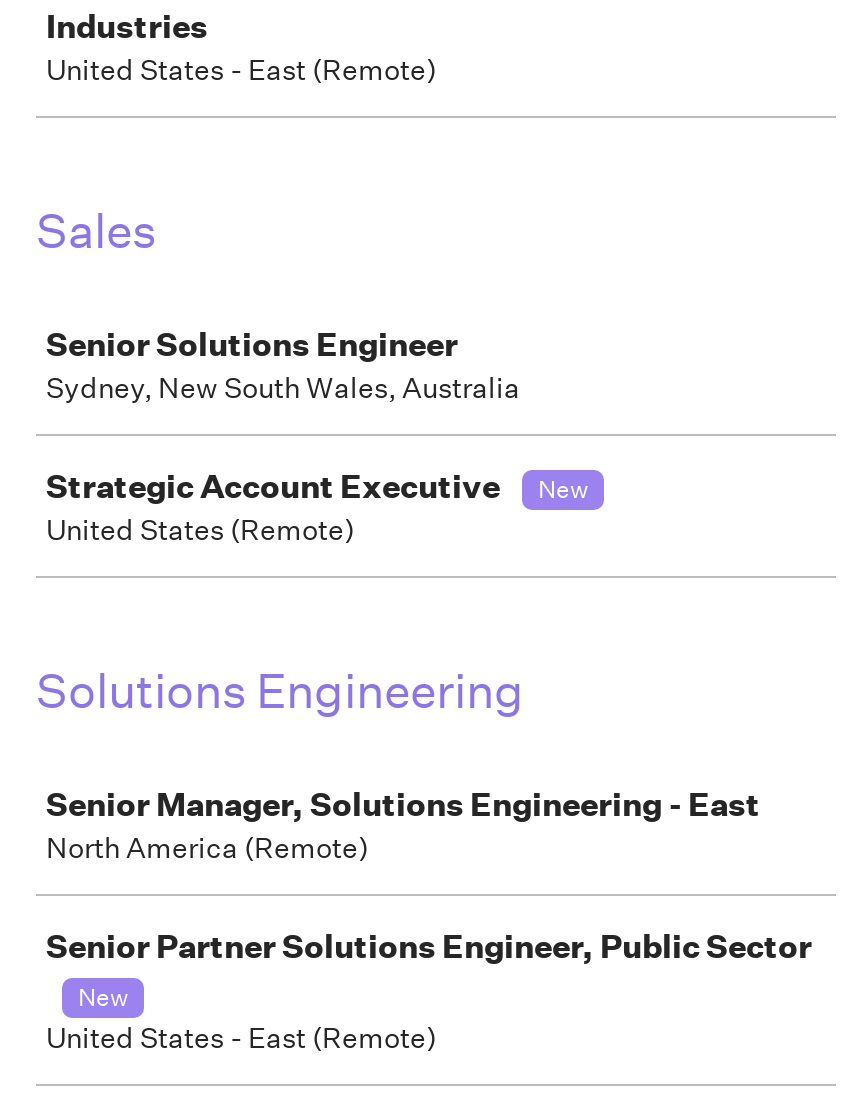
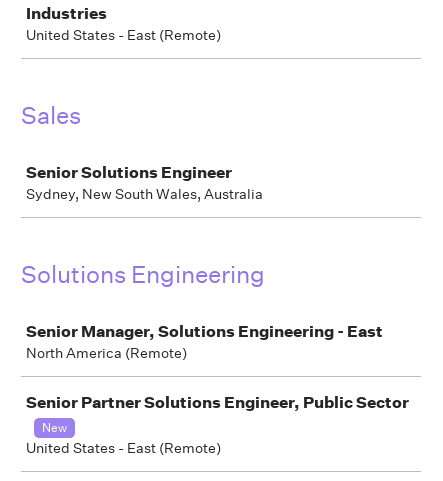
- Strategic Account Executive
- New
- United States (Remote)
